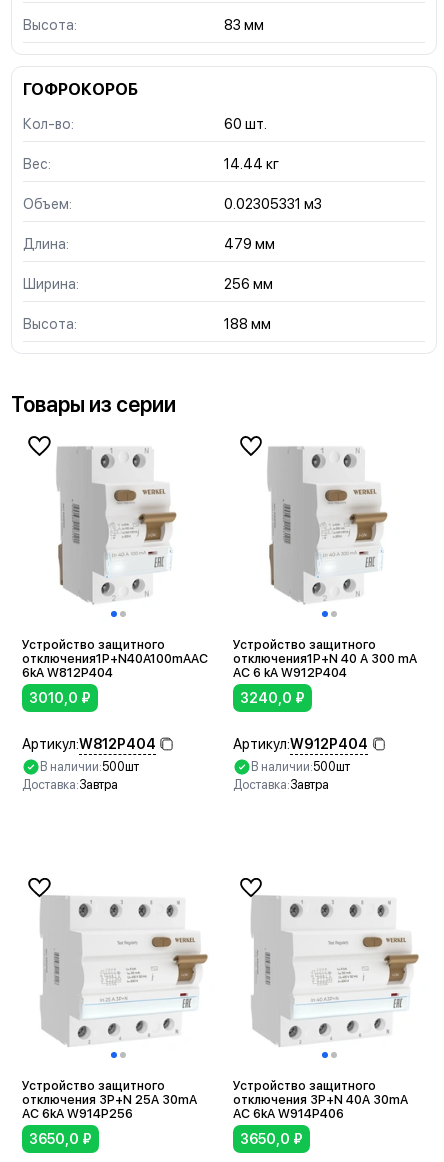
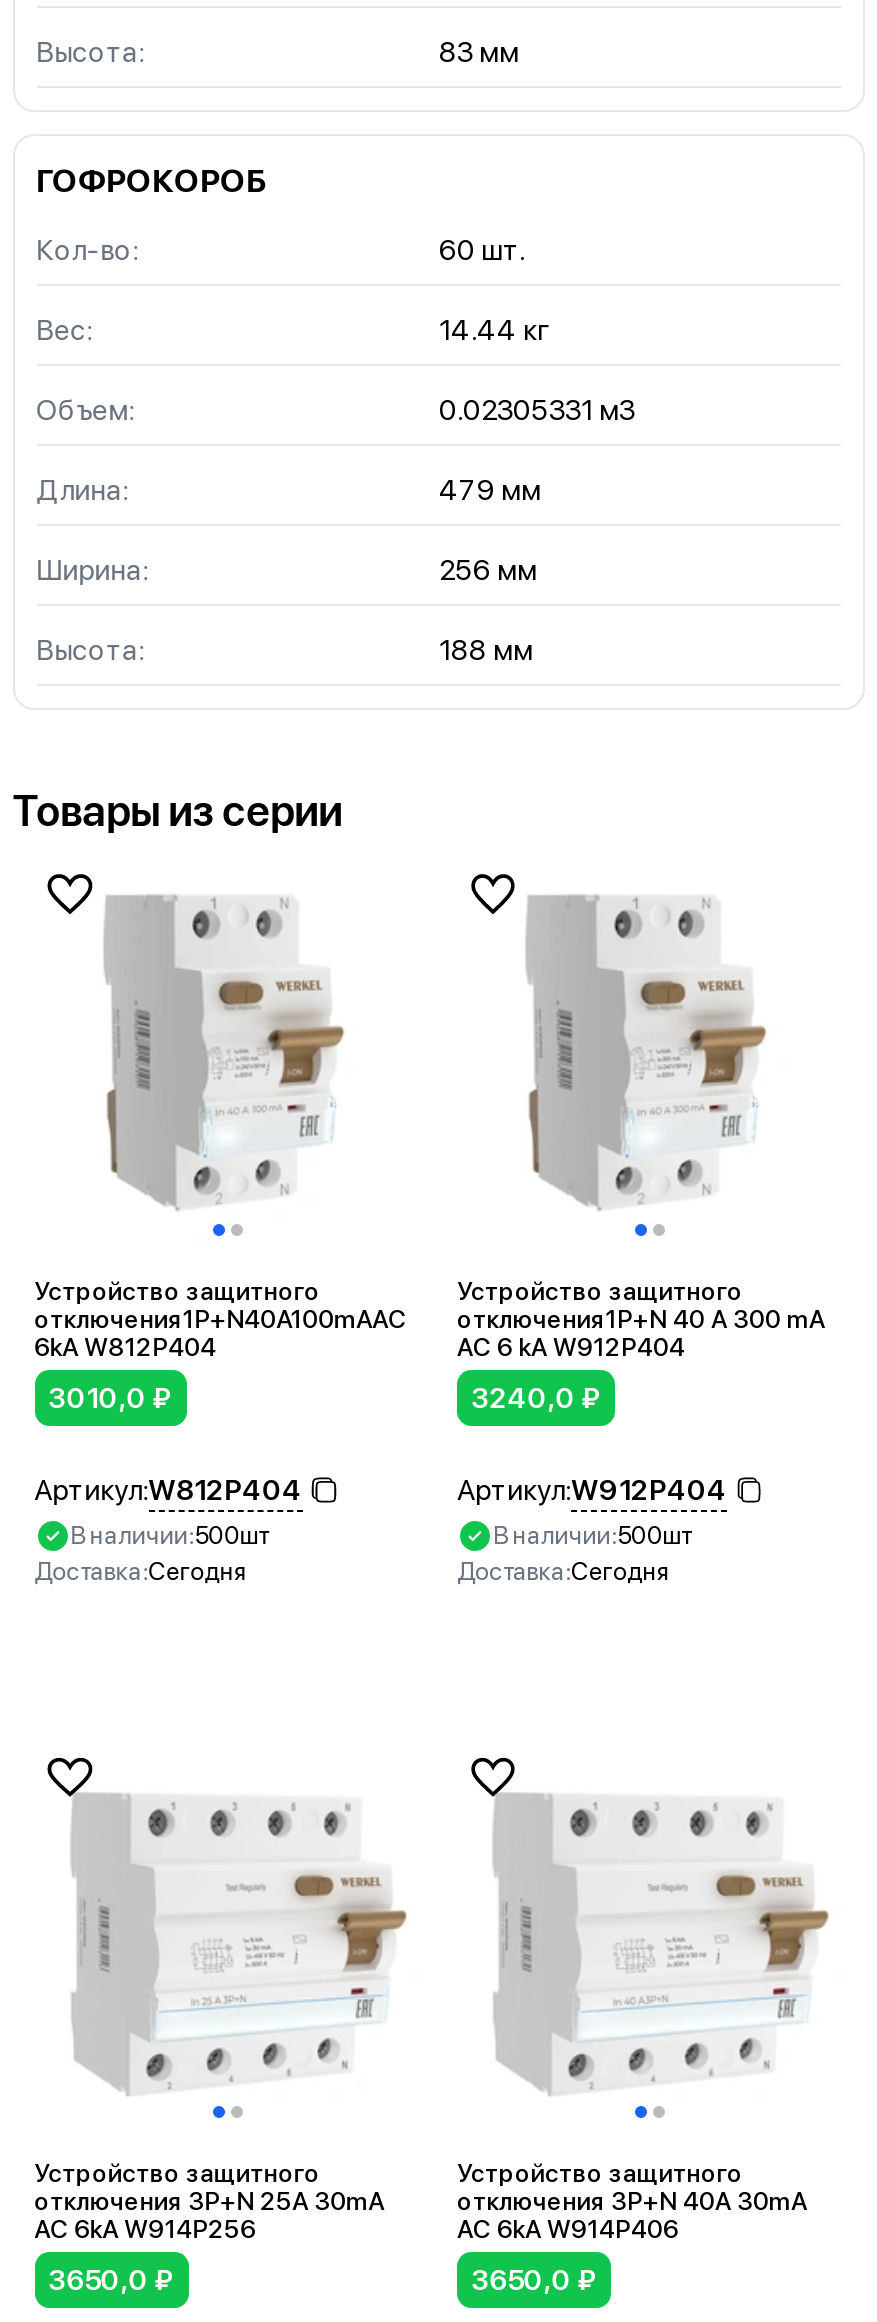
- Доставка:Завтра
+ Доставка:Сегодня

- Доставка:Завтра
+ Доставка:Сегодня
